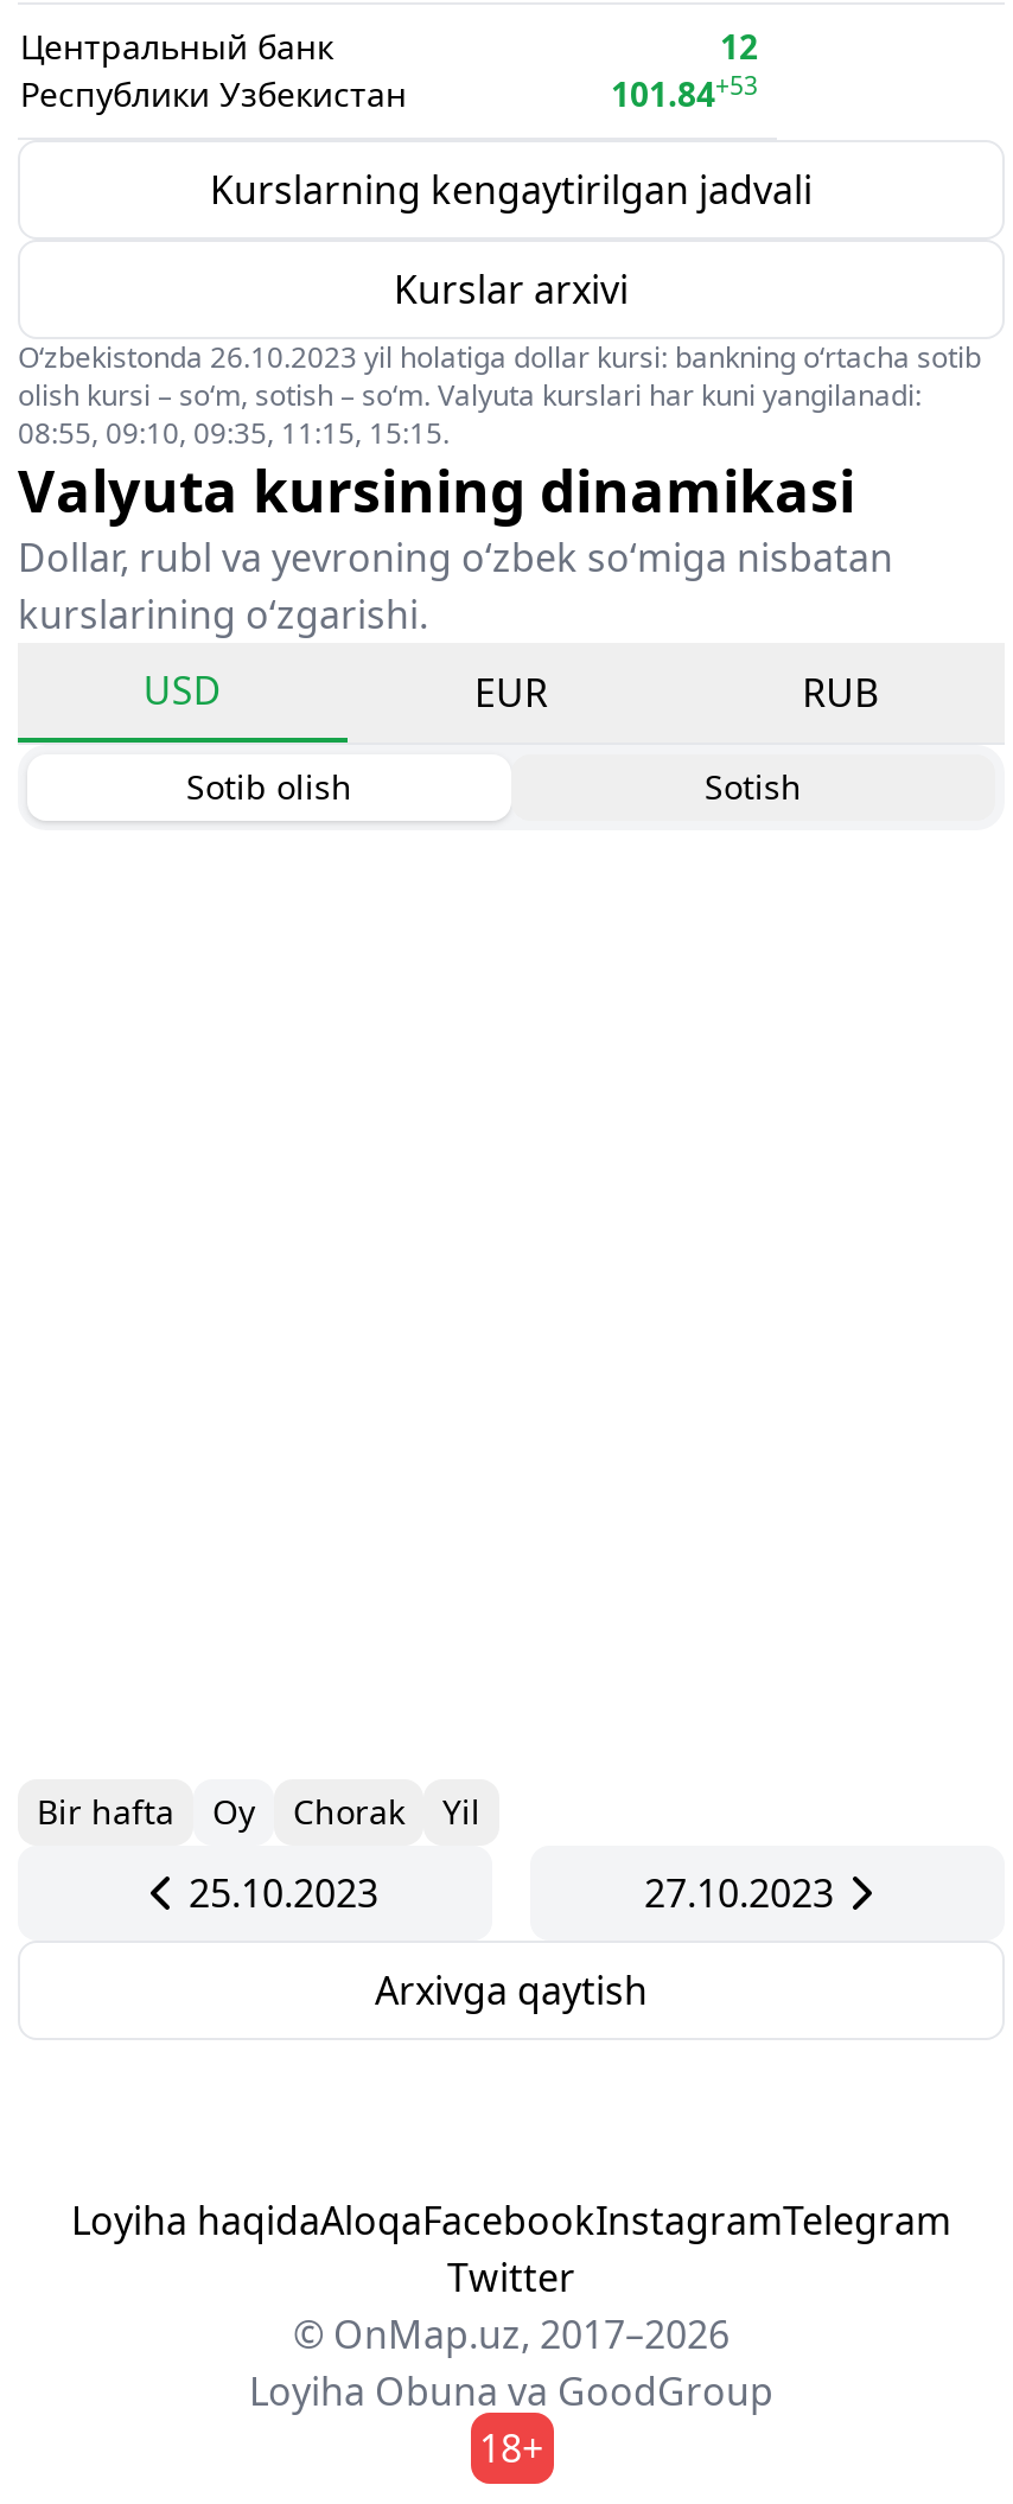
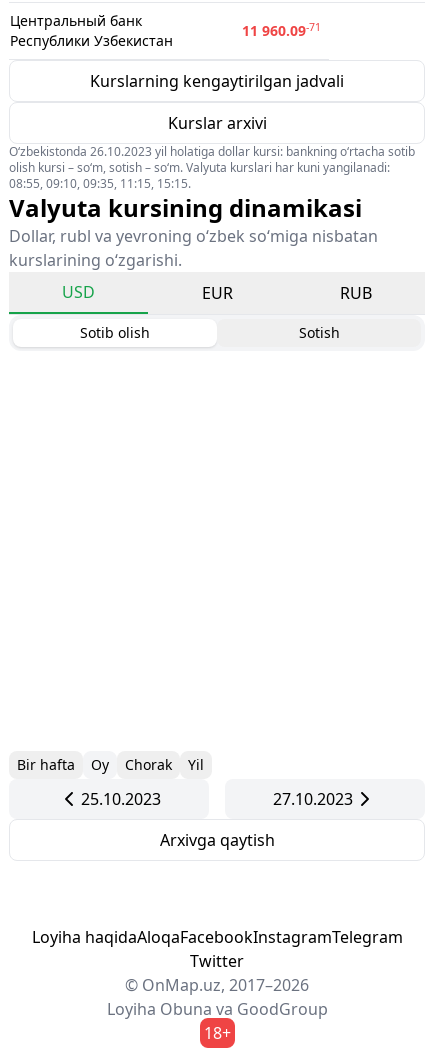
- 12
- 101.84+53
+ 11 960.09-71
